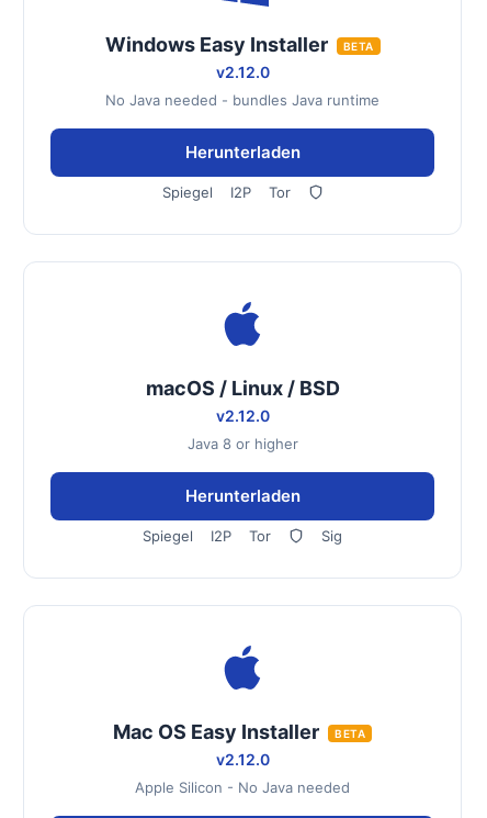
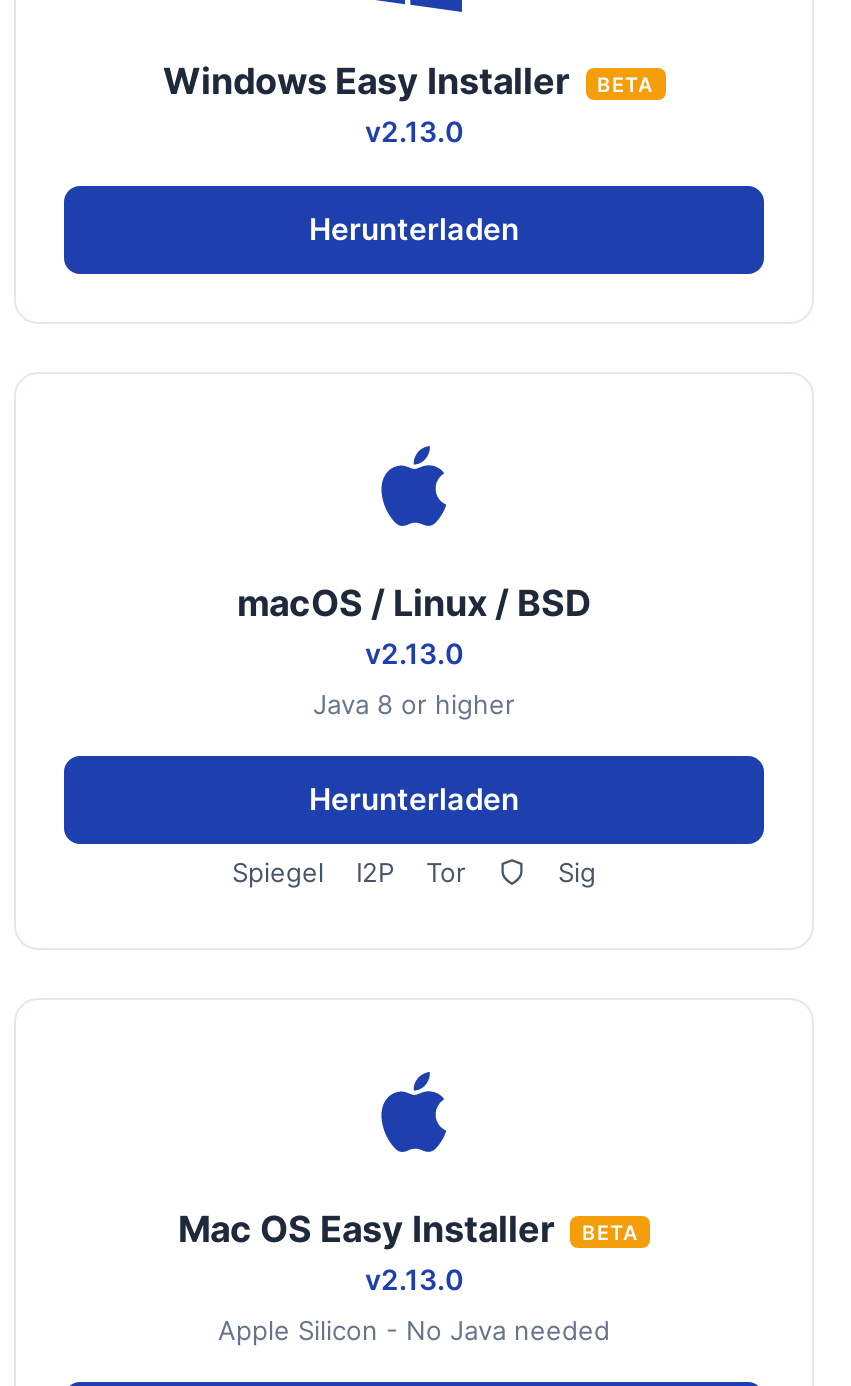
- v2.12.0
- No Java needed - bundles Java runtime
+ v2.13.0

- Spiegel
- I2P
- Tor

- v2.12.0
+ v2.13.0

- v2.12.0
+ v2.13.0
